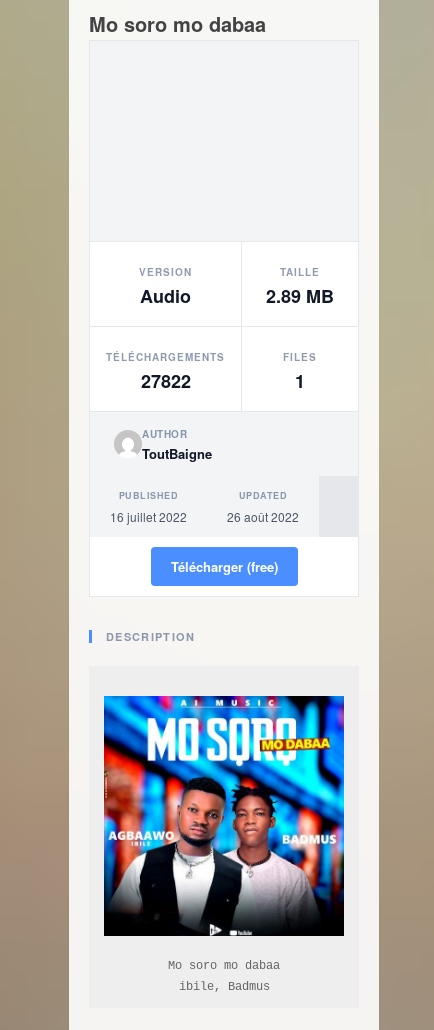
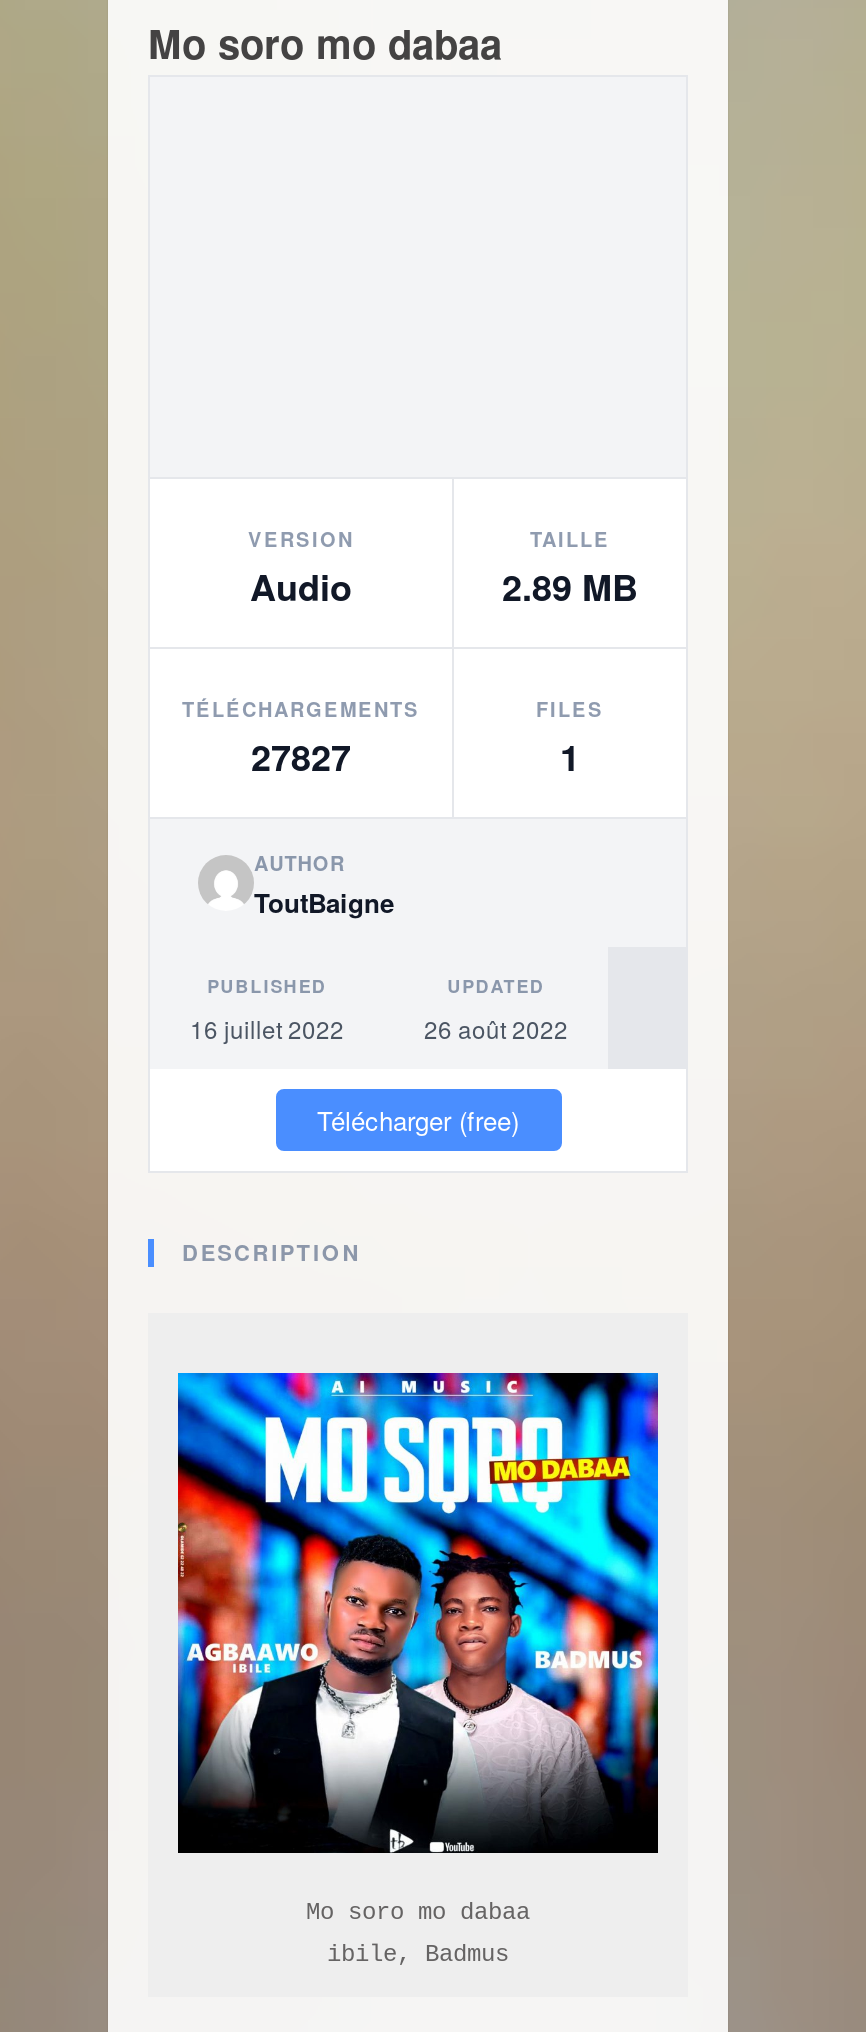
- 27822
+ 27827
